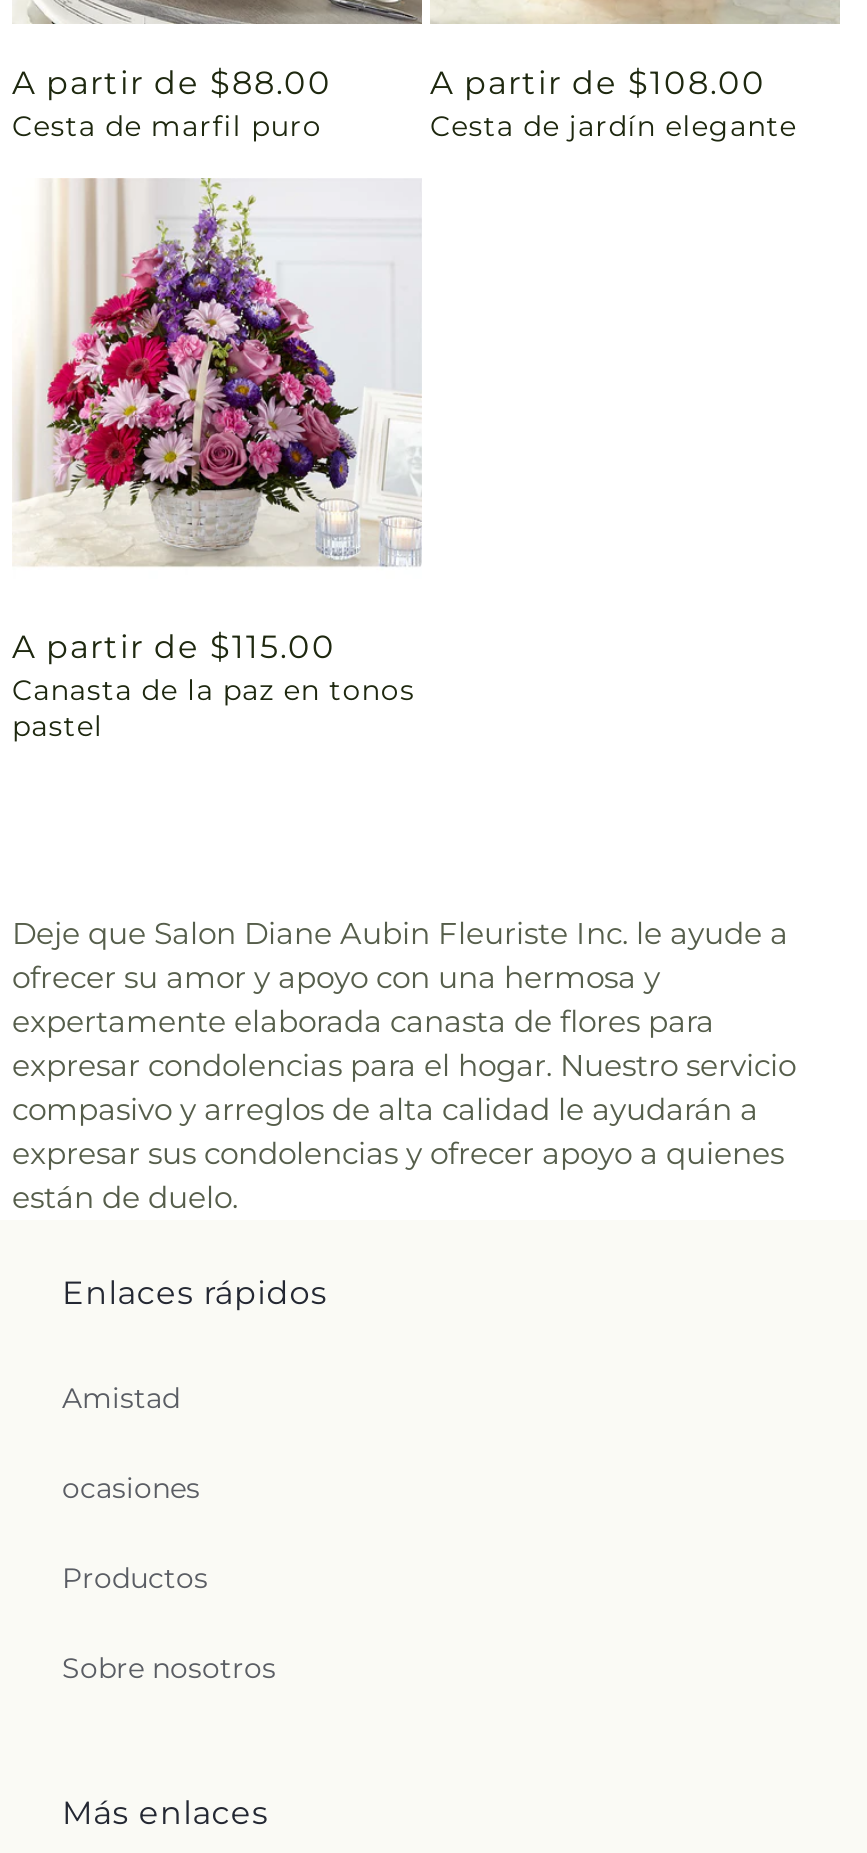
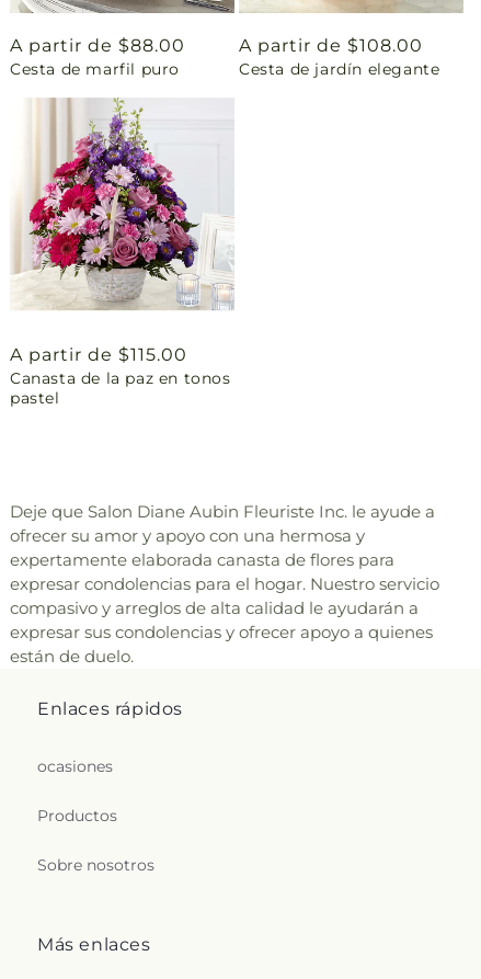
- Amistad
